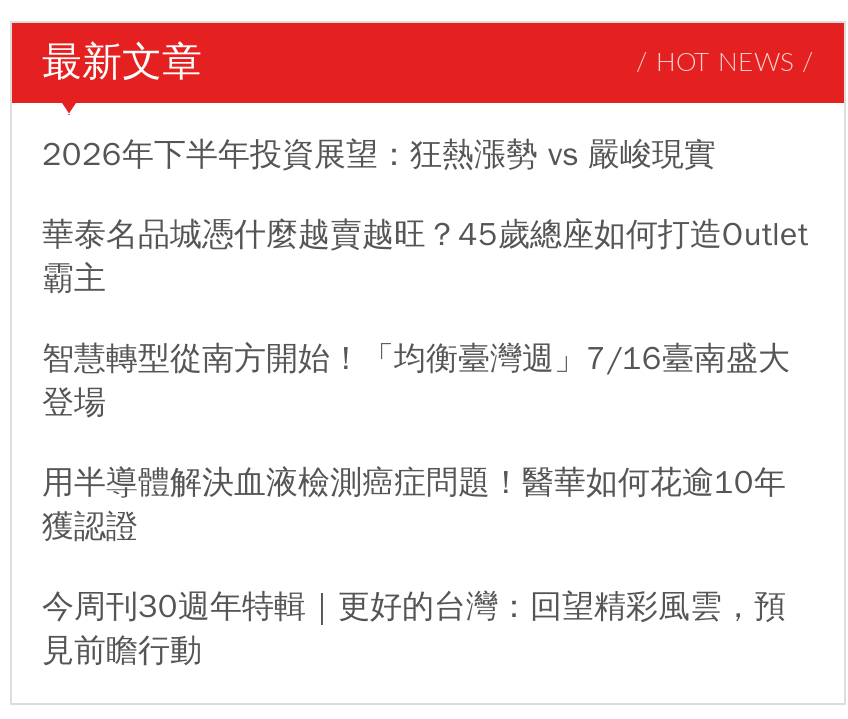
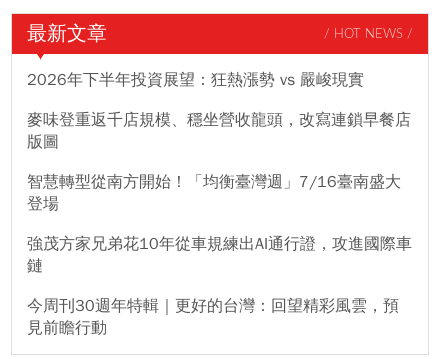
- 華泰名品城憑什麼越賣越旺？45歲總座如何打造Outlet
- 霸主
+ 麥味登重返千店規模、穩坐營收龍頭，改寫連鎖早餐店
+ 版圖

- 用半導體解決血液檢測癌症問題！醫華如何花逾10年
- 獲認證
+ 強茂方家兄弟花10年從車規練出AI通行證，攻進國際車
+ 鏈
